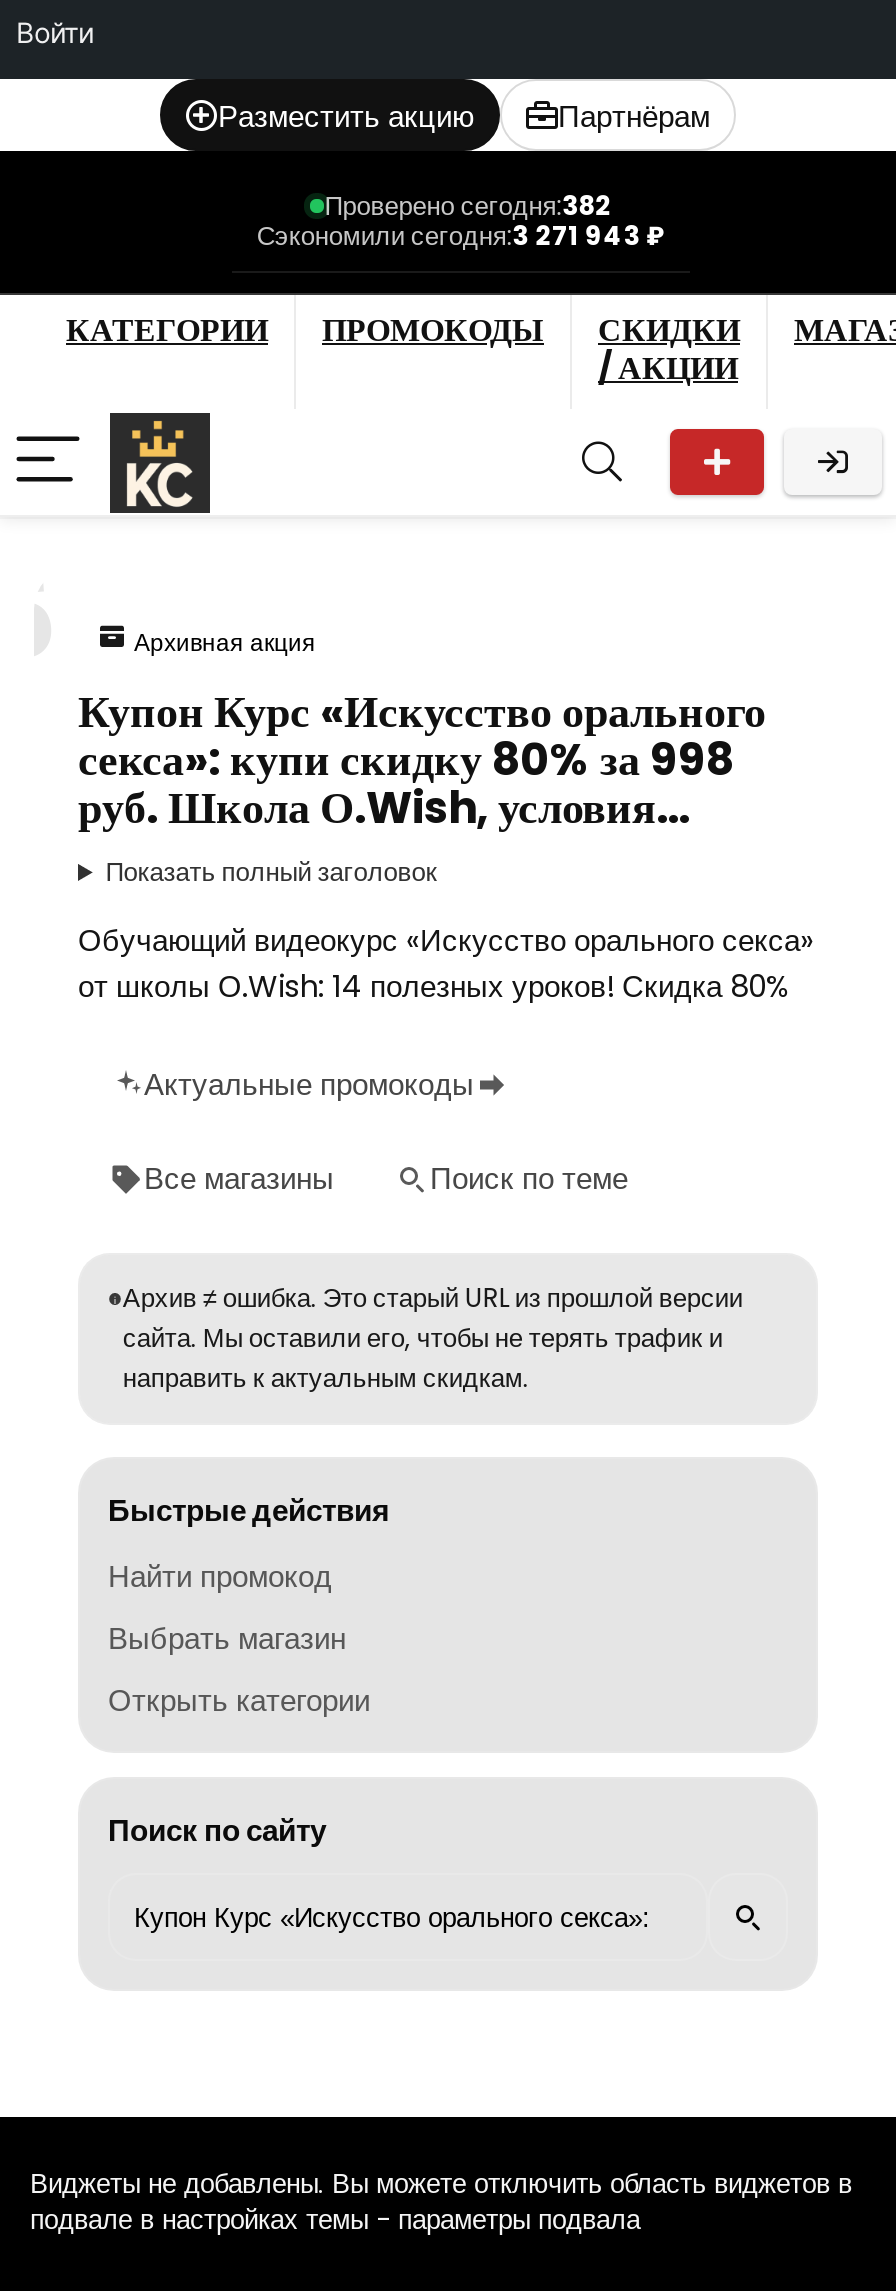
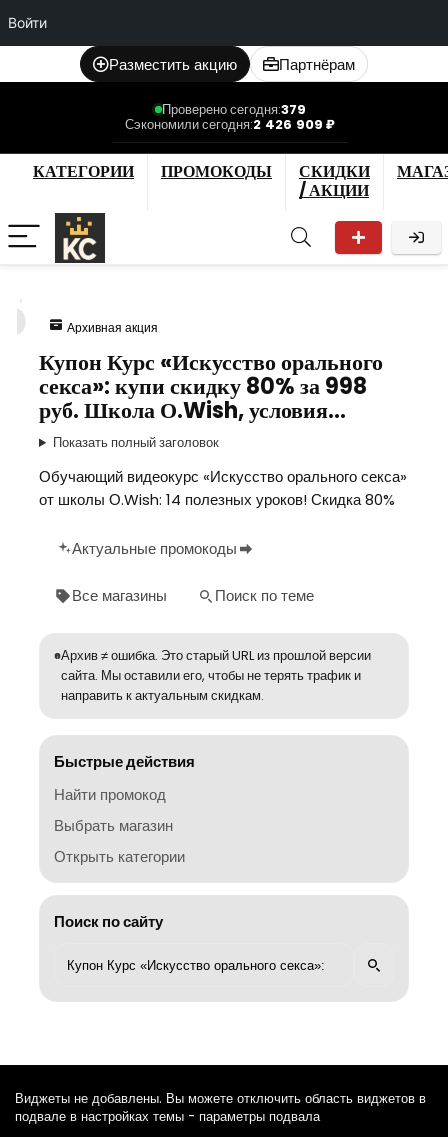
- Проверено сегодня:382
+ Проверено сегодня:379

- Сэкономили сегодня:3 271 943 ₽
+ Сэкономили сегодня:2 426 909 ₽
